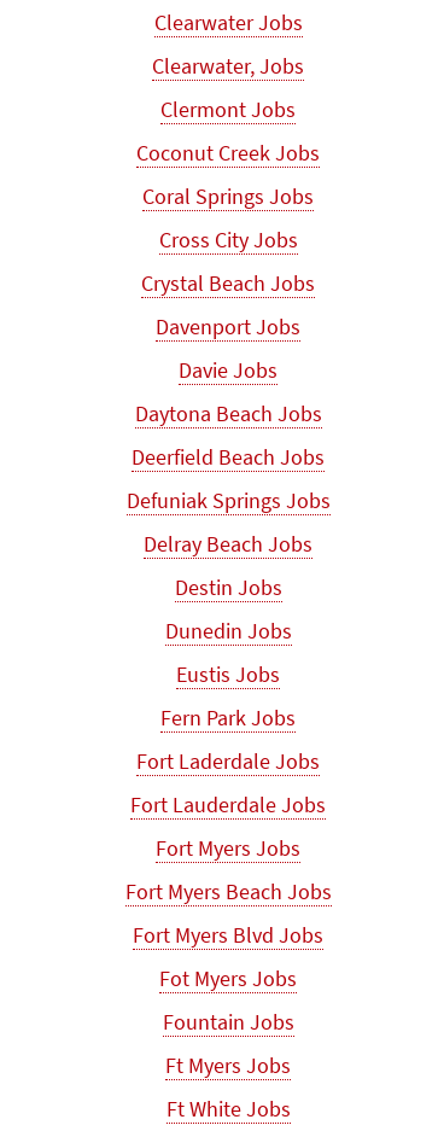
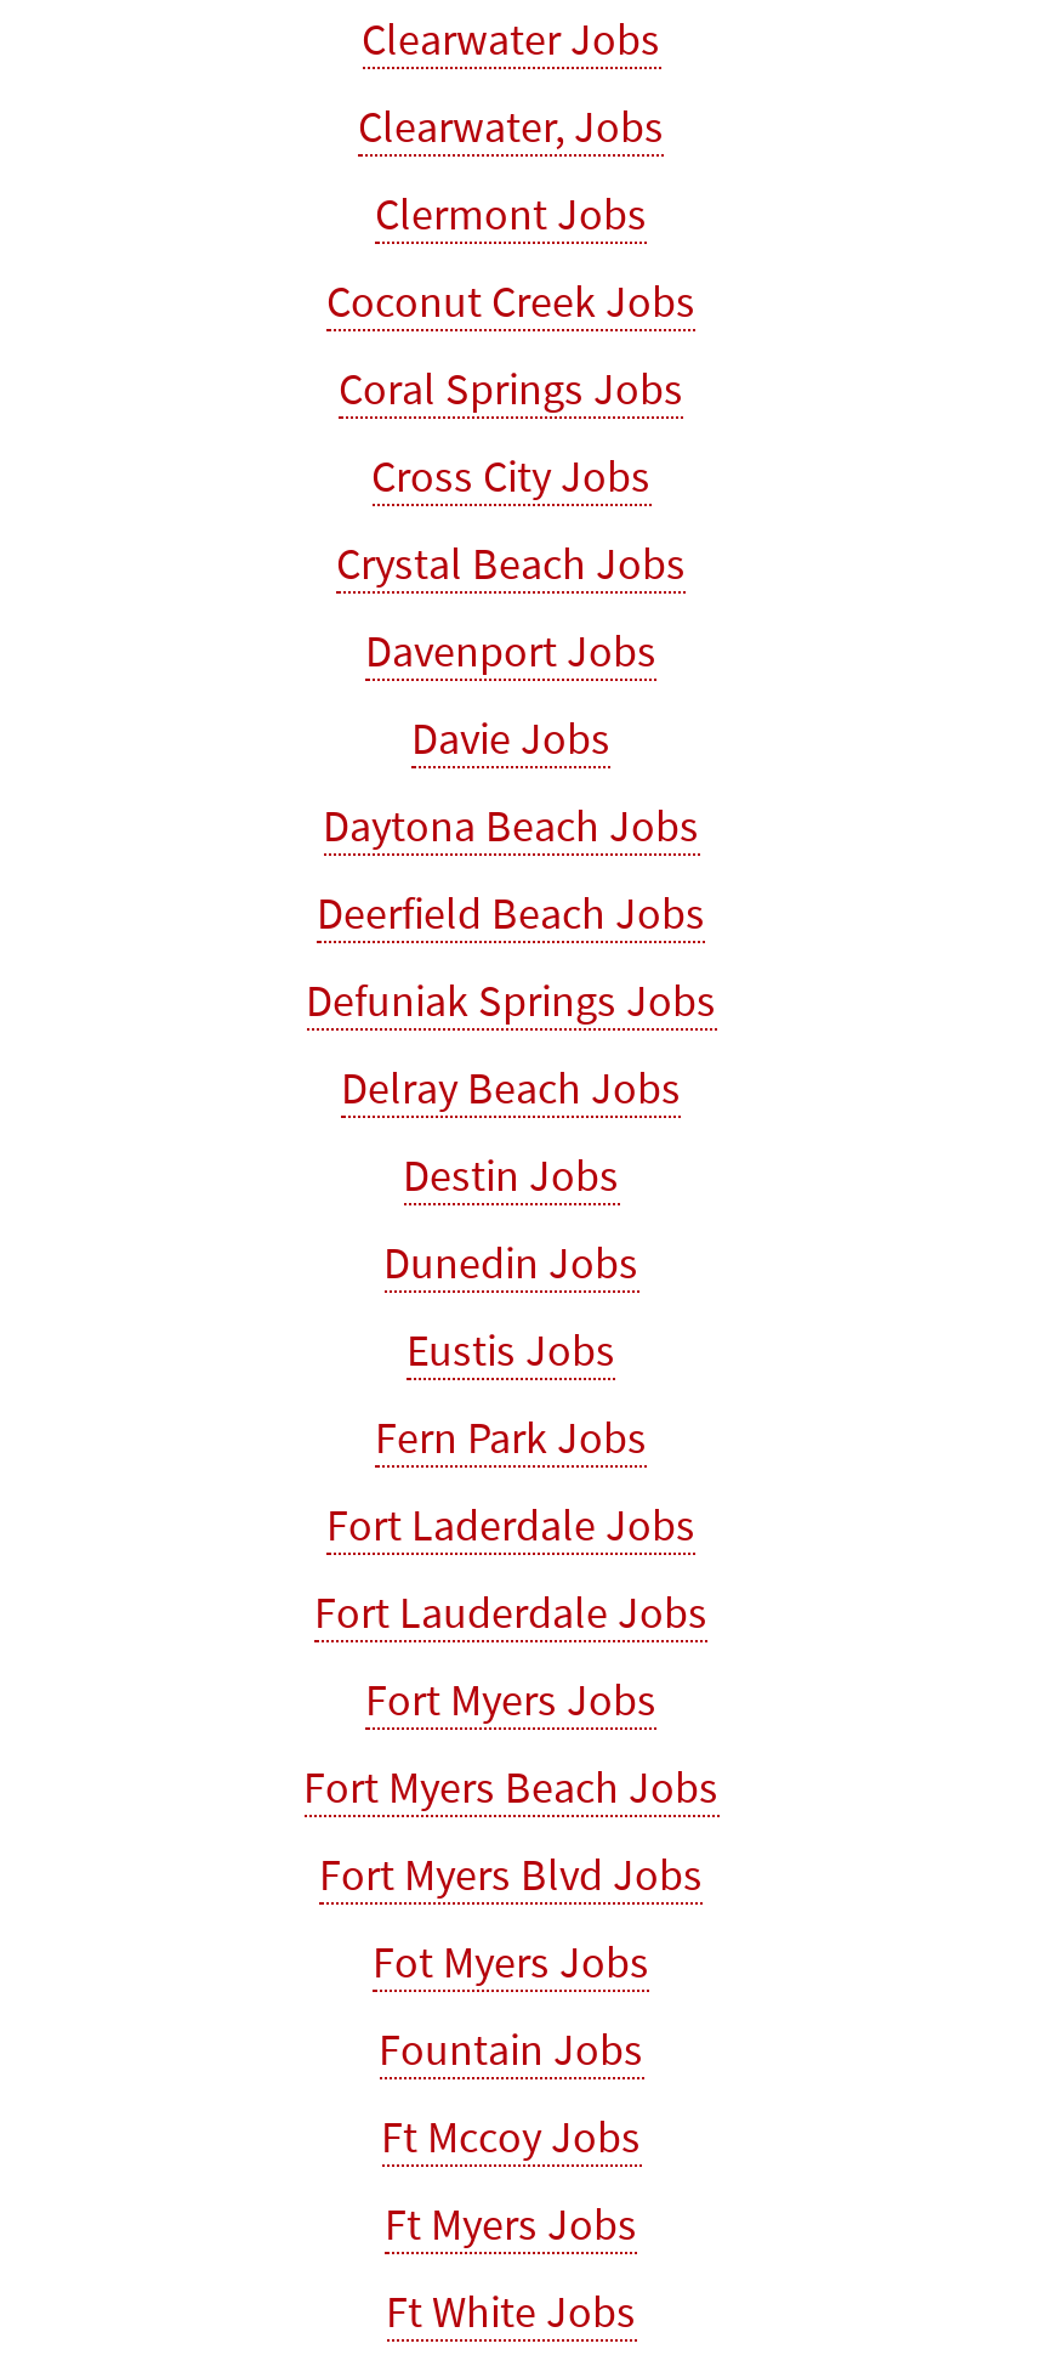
+ Ft Mccoy Jobs
